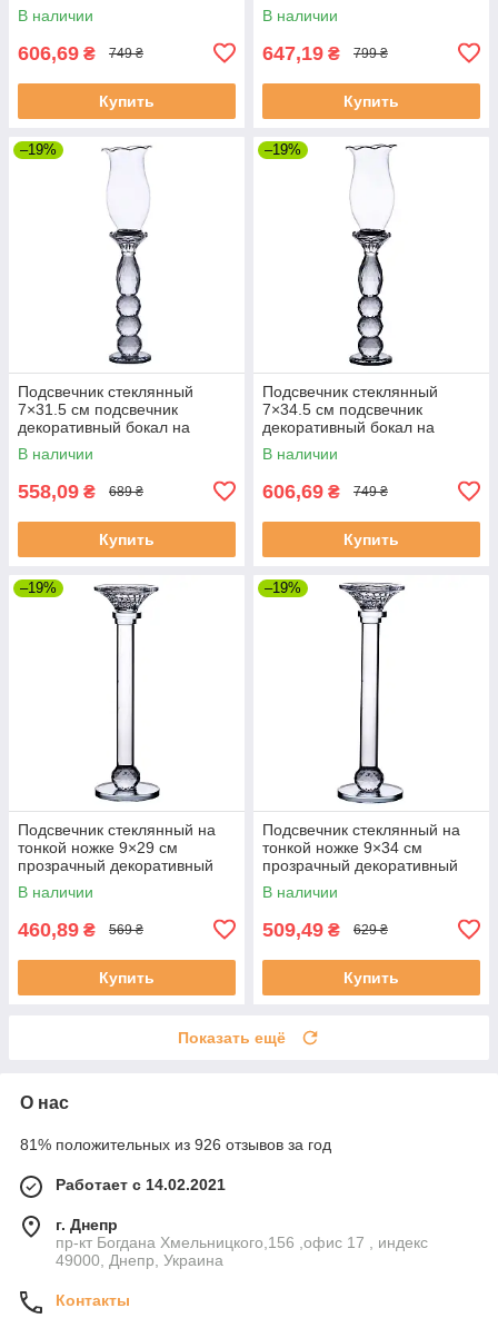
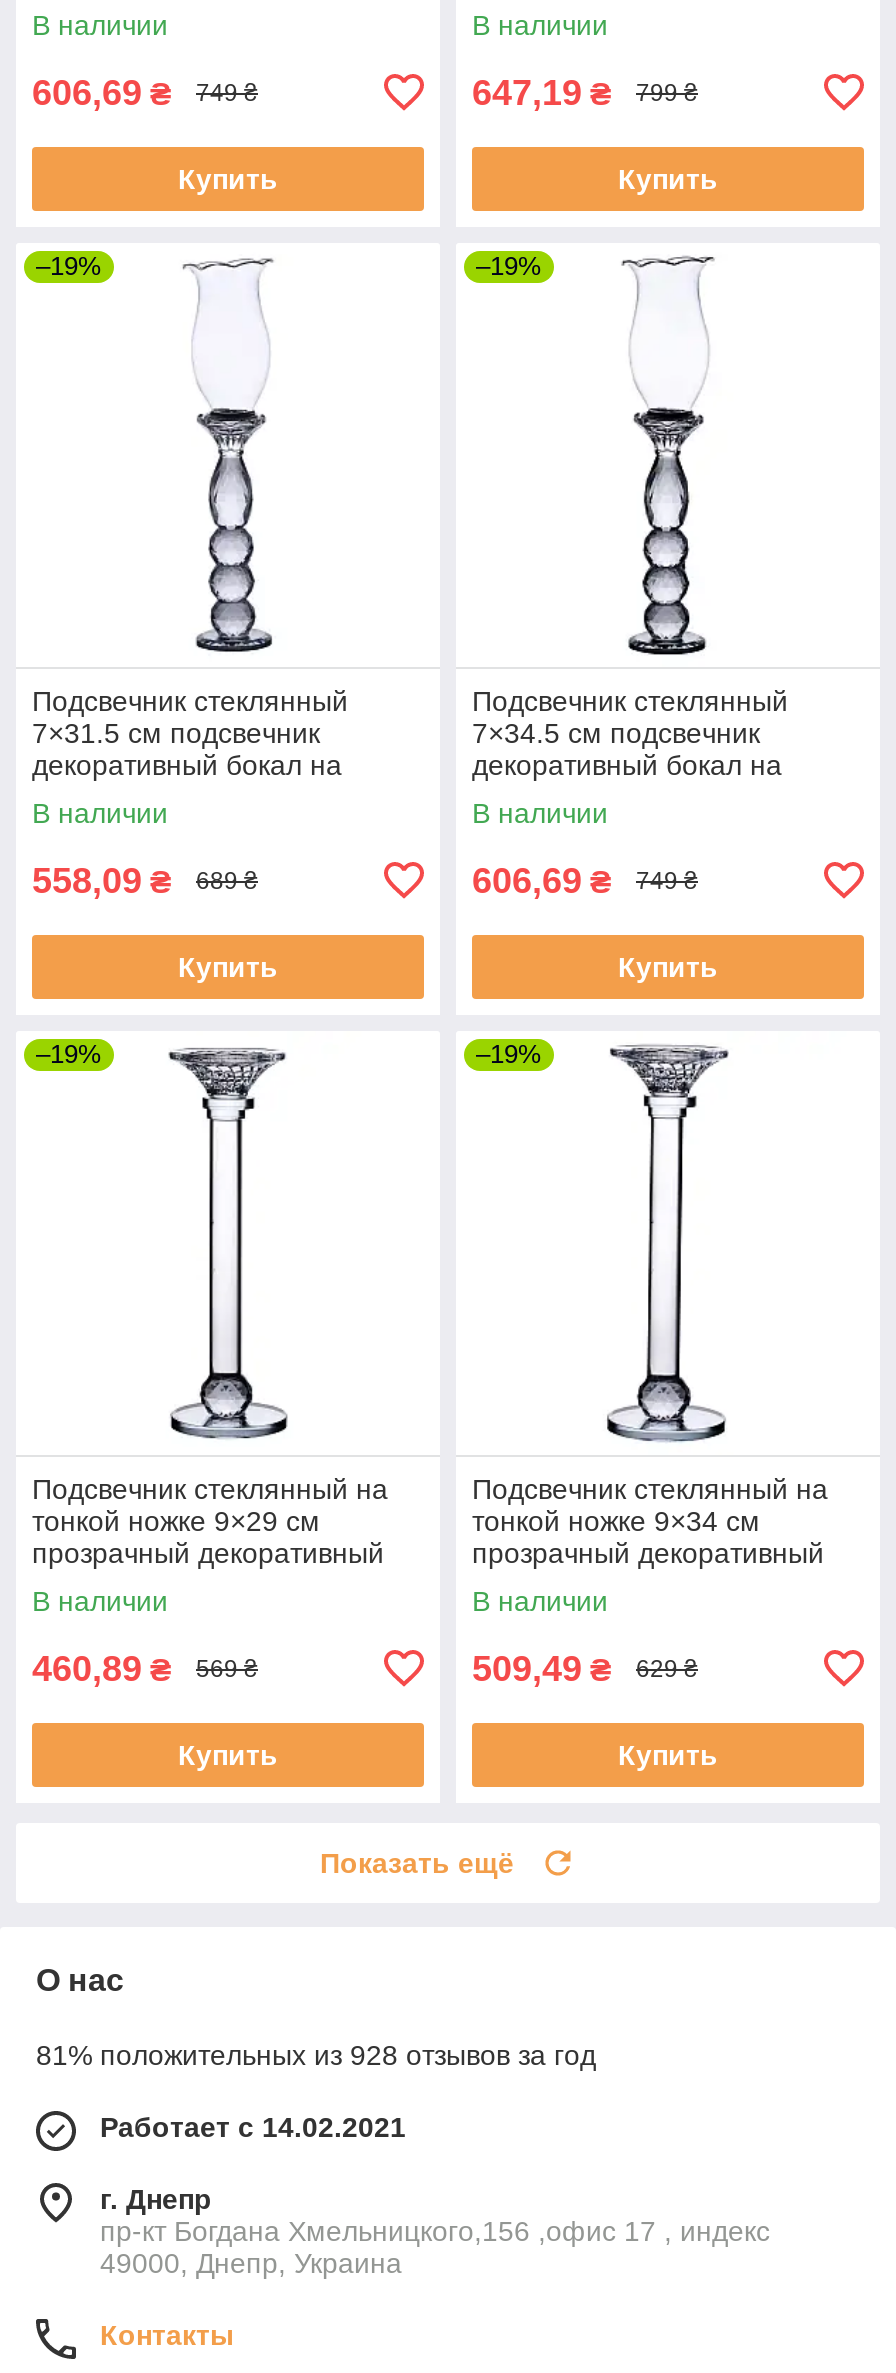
- 81% положительных из 926 отзывов за год
+ 81% положительных из 928 отзывов за год
